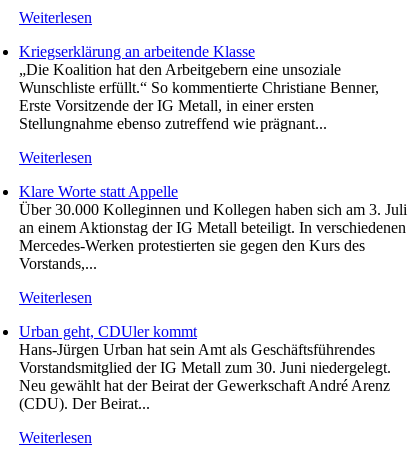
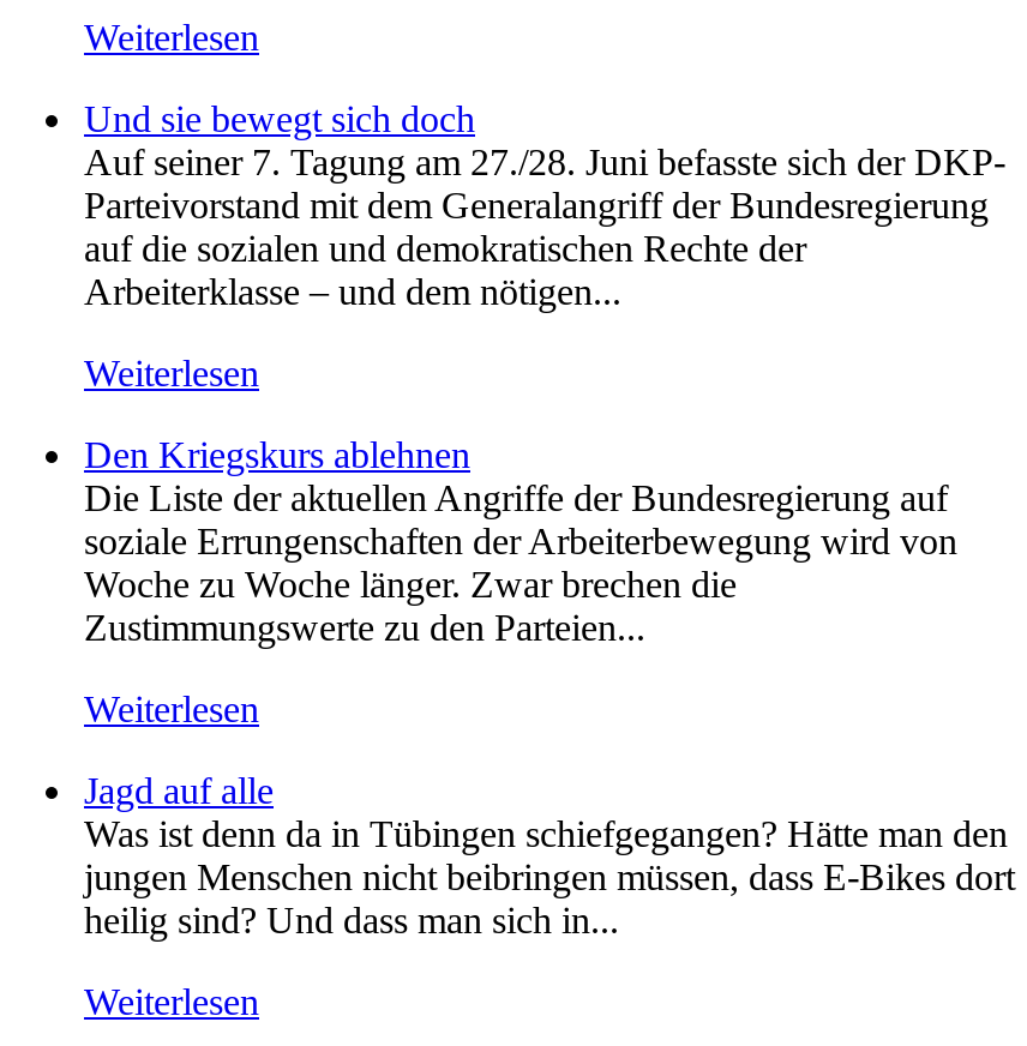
- Kriegserklärung an arbeitende Klasse
- „Die Koalition hat den Arbeitgebern eine unsoziale
- Wunschliste erfüllt.“ So kommentierte Christiane Benner,
- Erste Vorsitzende der IG Metall, in einer ersten
- Stellungnahme ebenso zutreffend wie prägnant...
+ Und sie bewegt sich doch
+ Auf seiner 7. Tagung am 27./28. Juni befasste sich der DKP-
+ Parteivorstand mit dem Generalangriff der Bundesregierung
+ auf die sozialen und demokratischen Rechte der
+ Arbeiterklasse – und dem nötigen...

- Klare Worte statt Appelle
- Über 30.000 Kolleginnen und Kollegen haben sich am 3. Juli
- an einem Aktionstag der IG Metall beteiligt. In verschiedenen
- Mercedes-Werken protestierten sie gegen den Kurs des
- Vorstands,...
+ Den Kriegskurs ablehnen
+ Die Liste der aktuellen Angriffe der Bundesregierung auf
+ soziale Errungenschaften der Arbeiterbewegung wird von
+ Woche zu Woche länger. Zwar brechen die
+ Zustimmungswerte zu den Parteien...

- Urban geht, CDUler kommt
- Hans-Jürgen Urban hat sein Amt als Geschäftsführendes
- Vorstandsmitglied der IG Metall zum 30. Juni niedergelegt.
- Neu gewählt hat der Beirat der Gewerkschaft André Arenz
- (CDU). Der Beirat...
+ Jagd auf alle
+ Was ist denn da in Tübingen schiefgegangen? Hätte man den
+ jungen Menschen nicht beibringen müssen, dass E-Bikes dort
+ heilig sind? Und dass man sich in...
